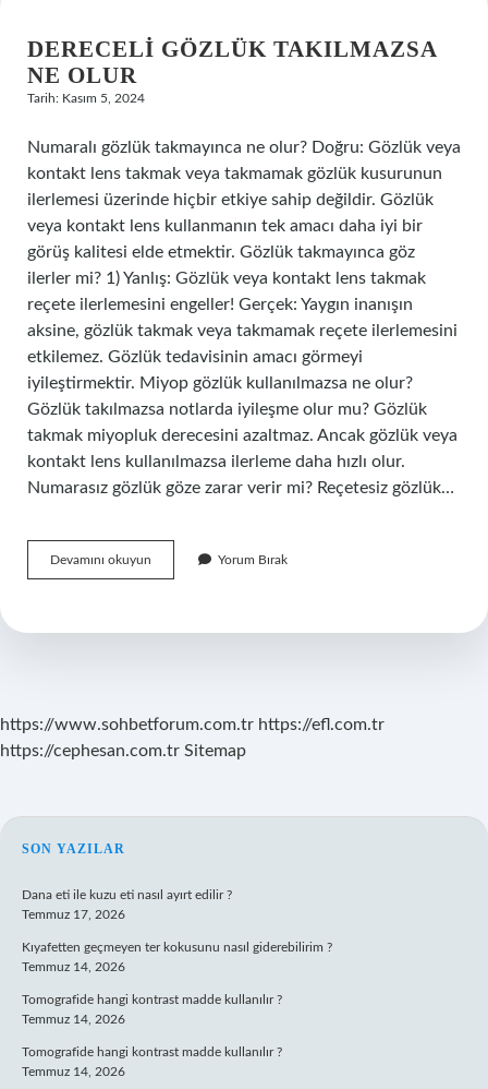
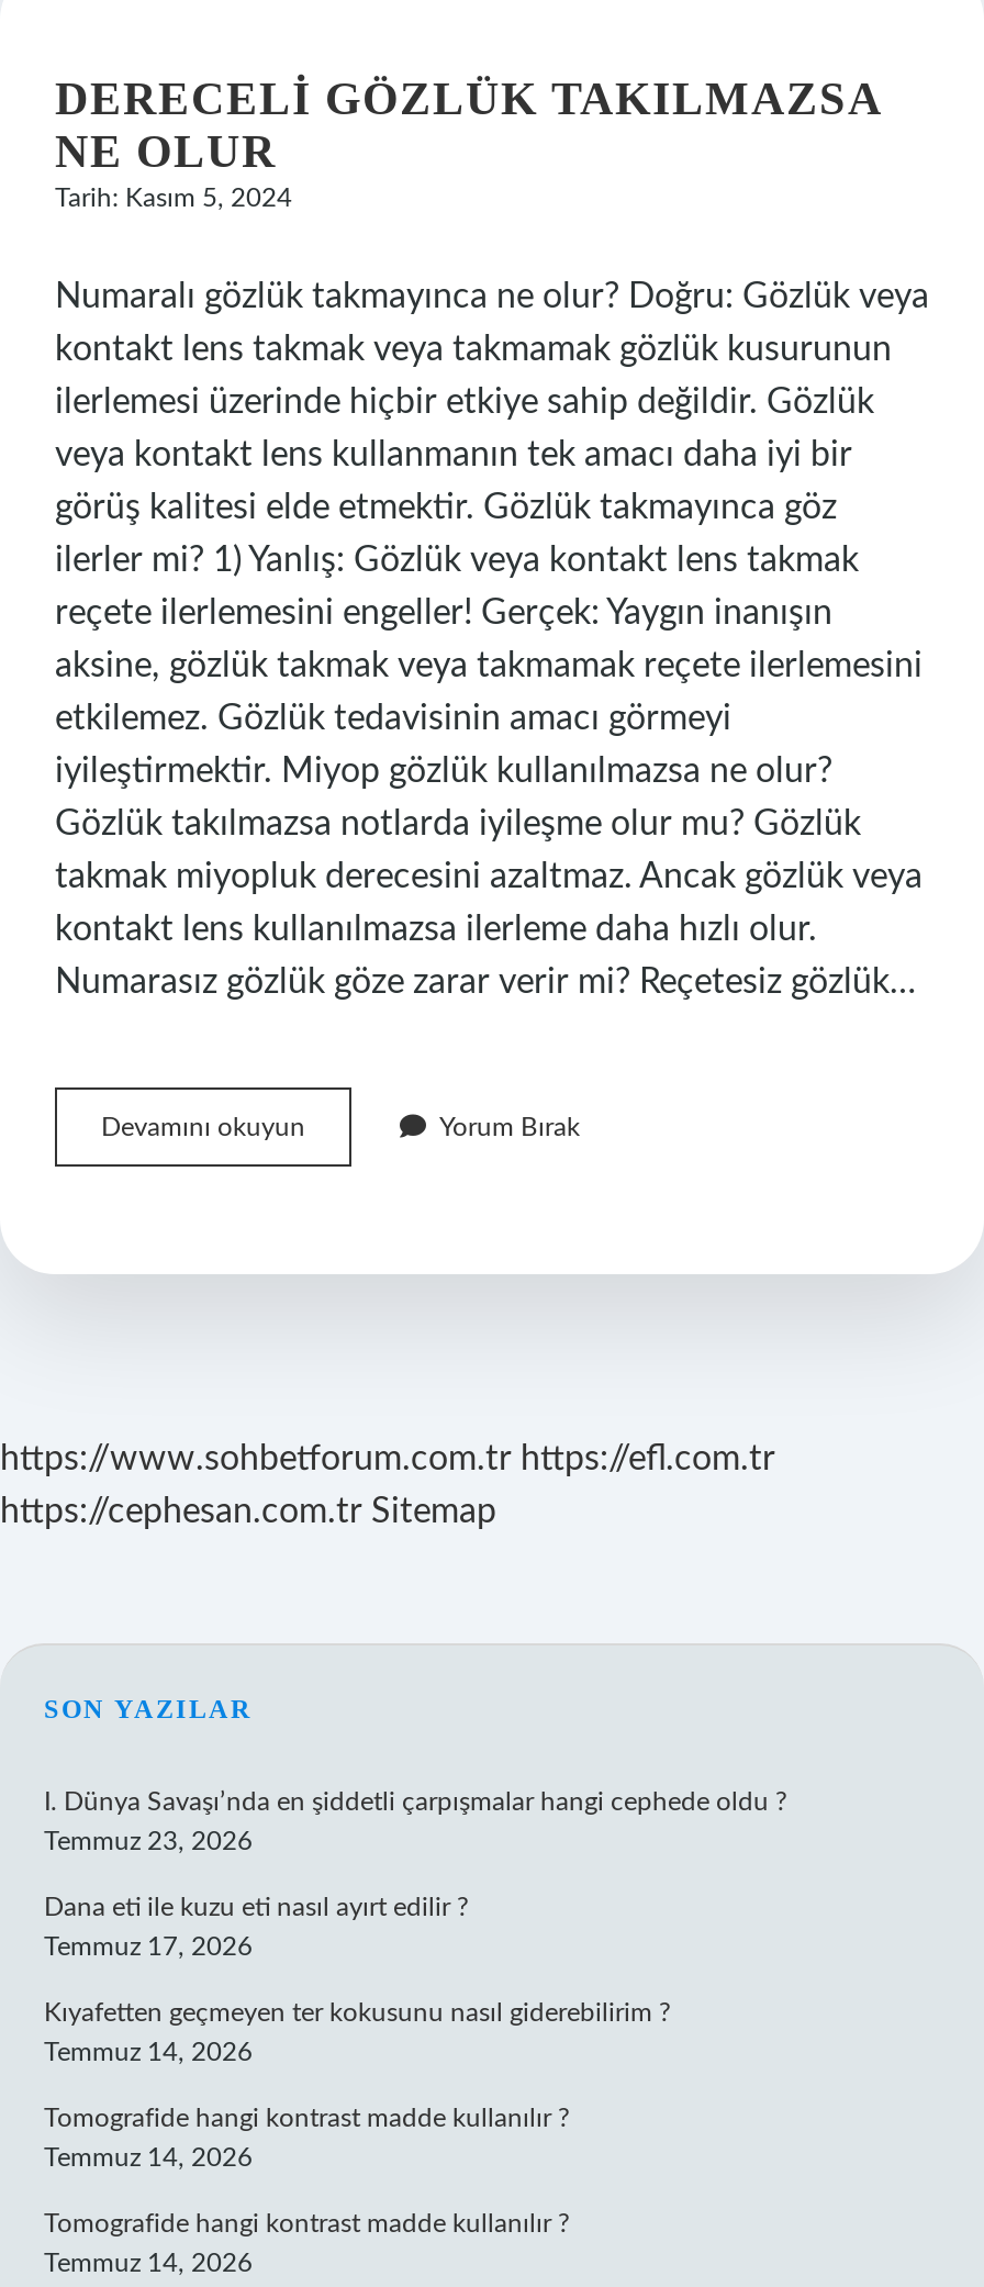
+ I. Dünya Savaşı’nda en şiddetli çarpışmalar hangi cephede oldu ?
+ Temmuz 23, 2026
